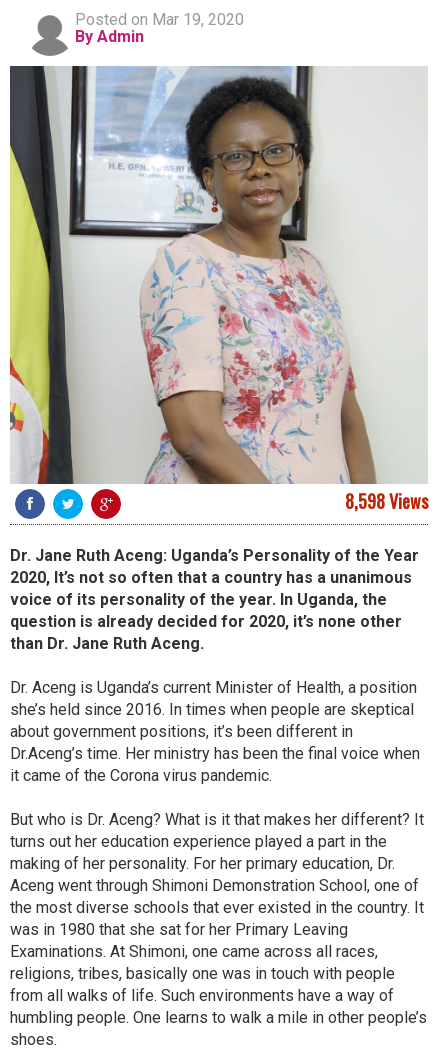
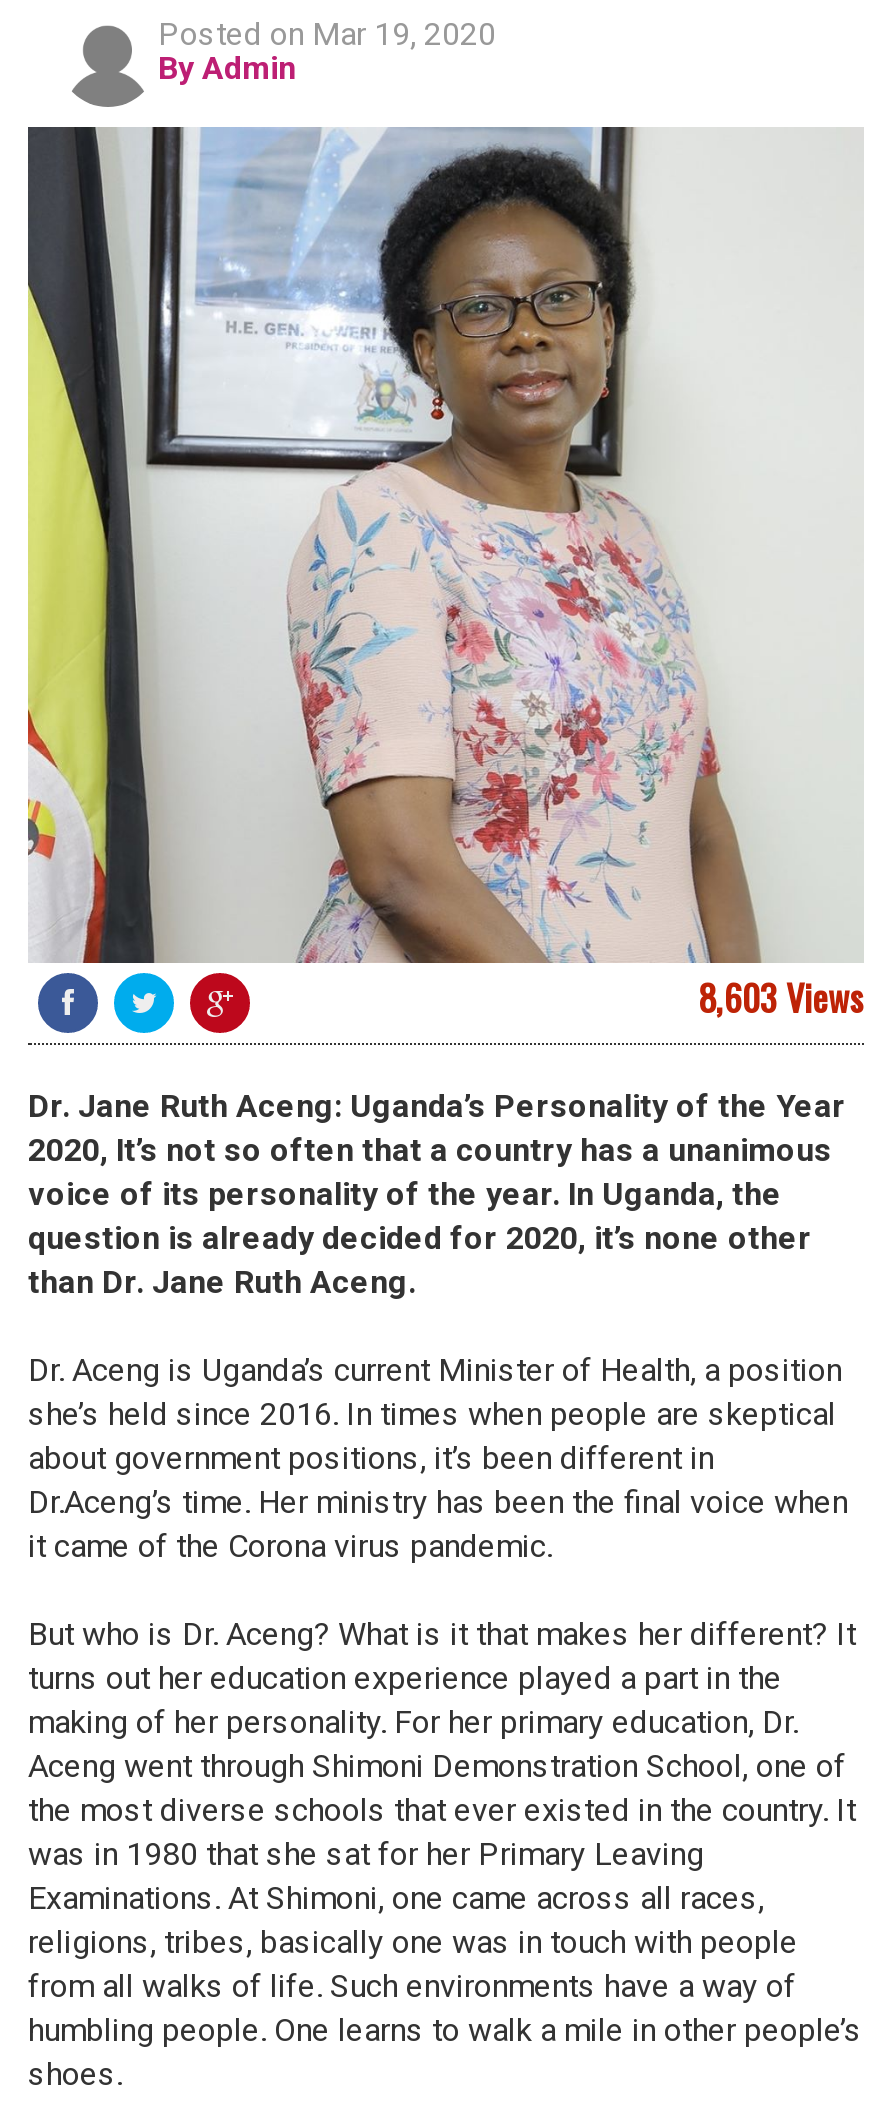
- 8,598 Views
+ 8,603 Views
